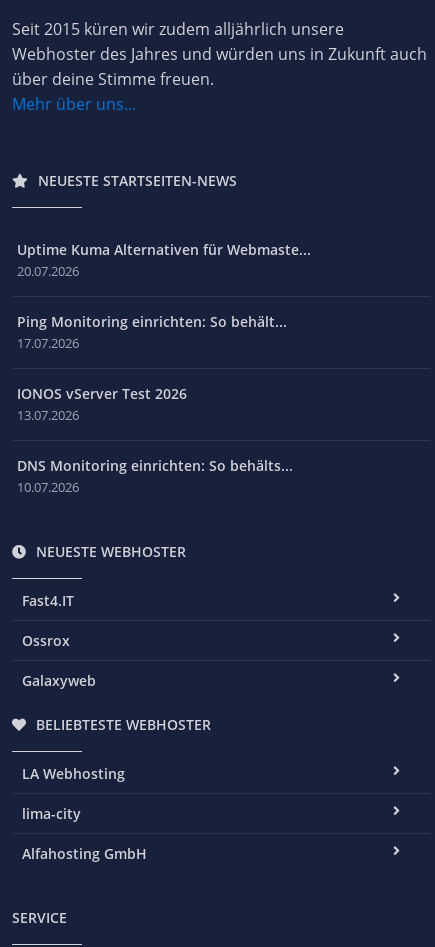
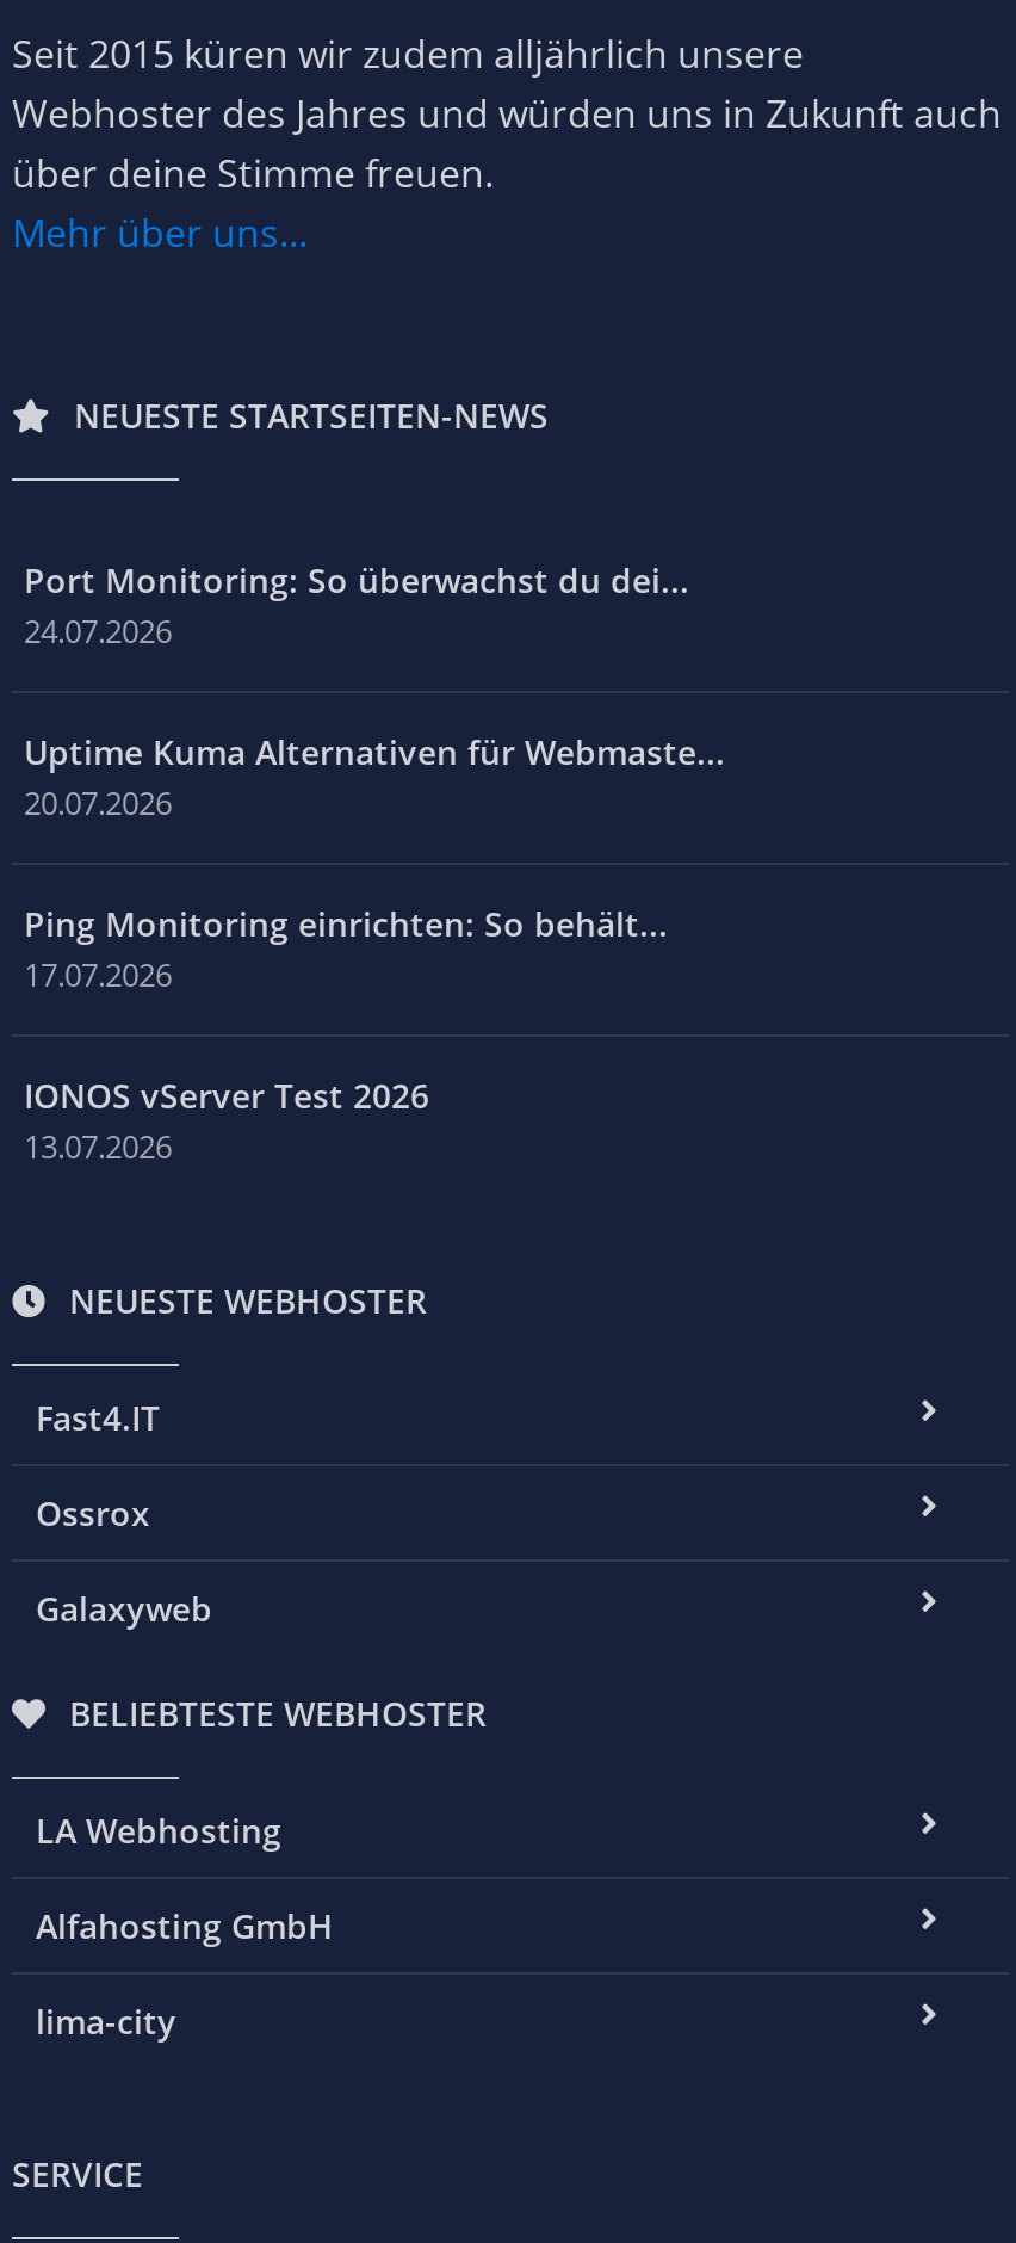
+ Port Monitoring: So überwachst du dei...
+ 24.07.2026

moved down: Uptime Kuma Alternativen für Webmaste... | 20.07.2026 | Ping Monitoring einrichten: So behält... | 17.07.2026 | IONOS vServer Test 2026 | 13.07.2026

- DNS Monitoring einrichten: So behälts...
- 10.07.2026

moved down: lima-city

moved up: Alfahosting GmbH
